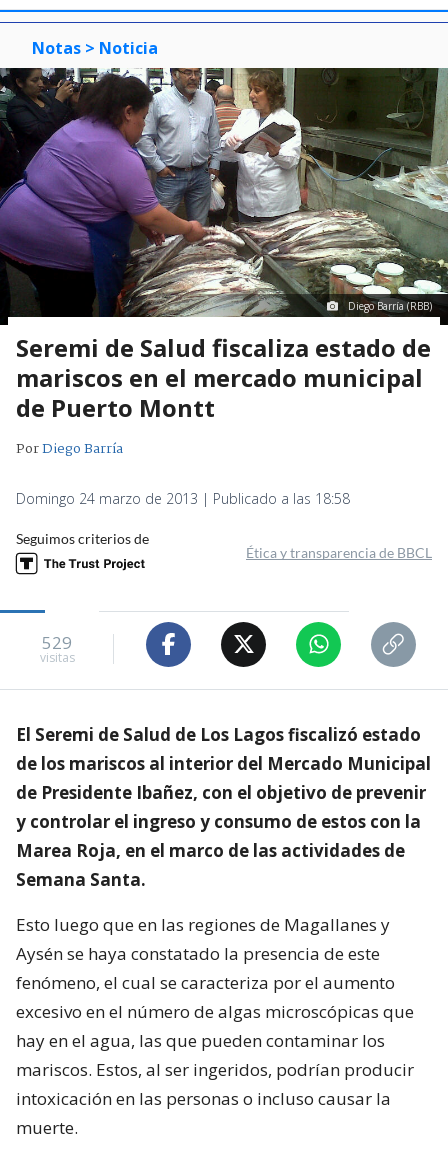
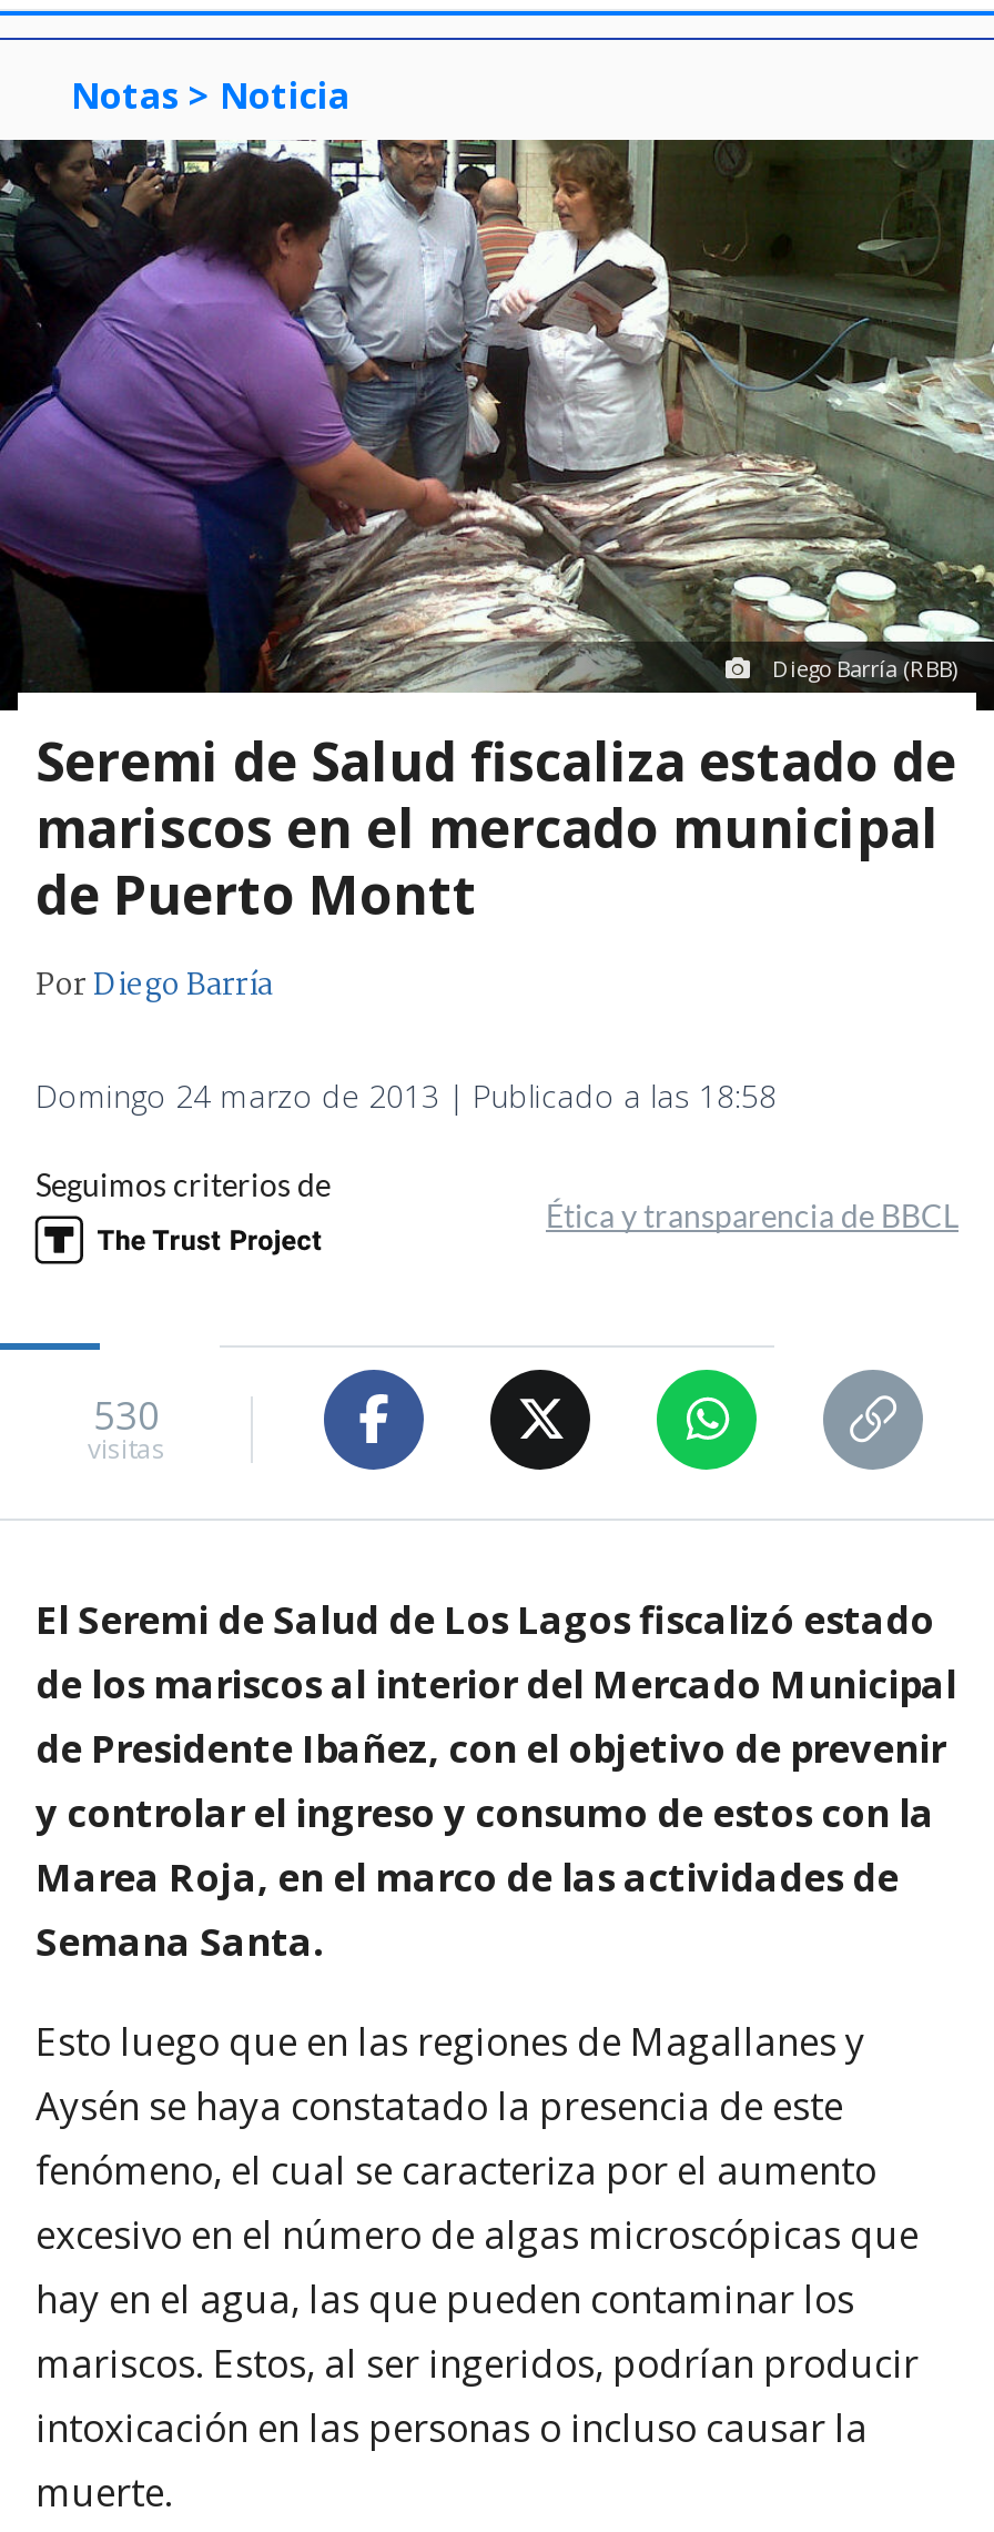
- 529
+ 530
